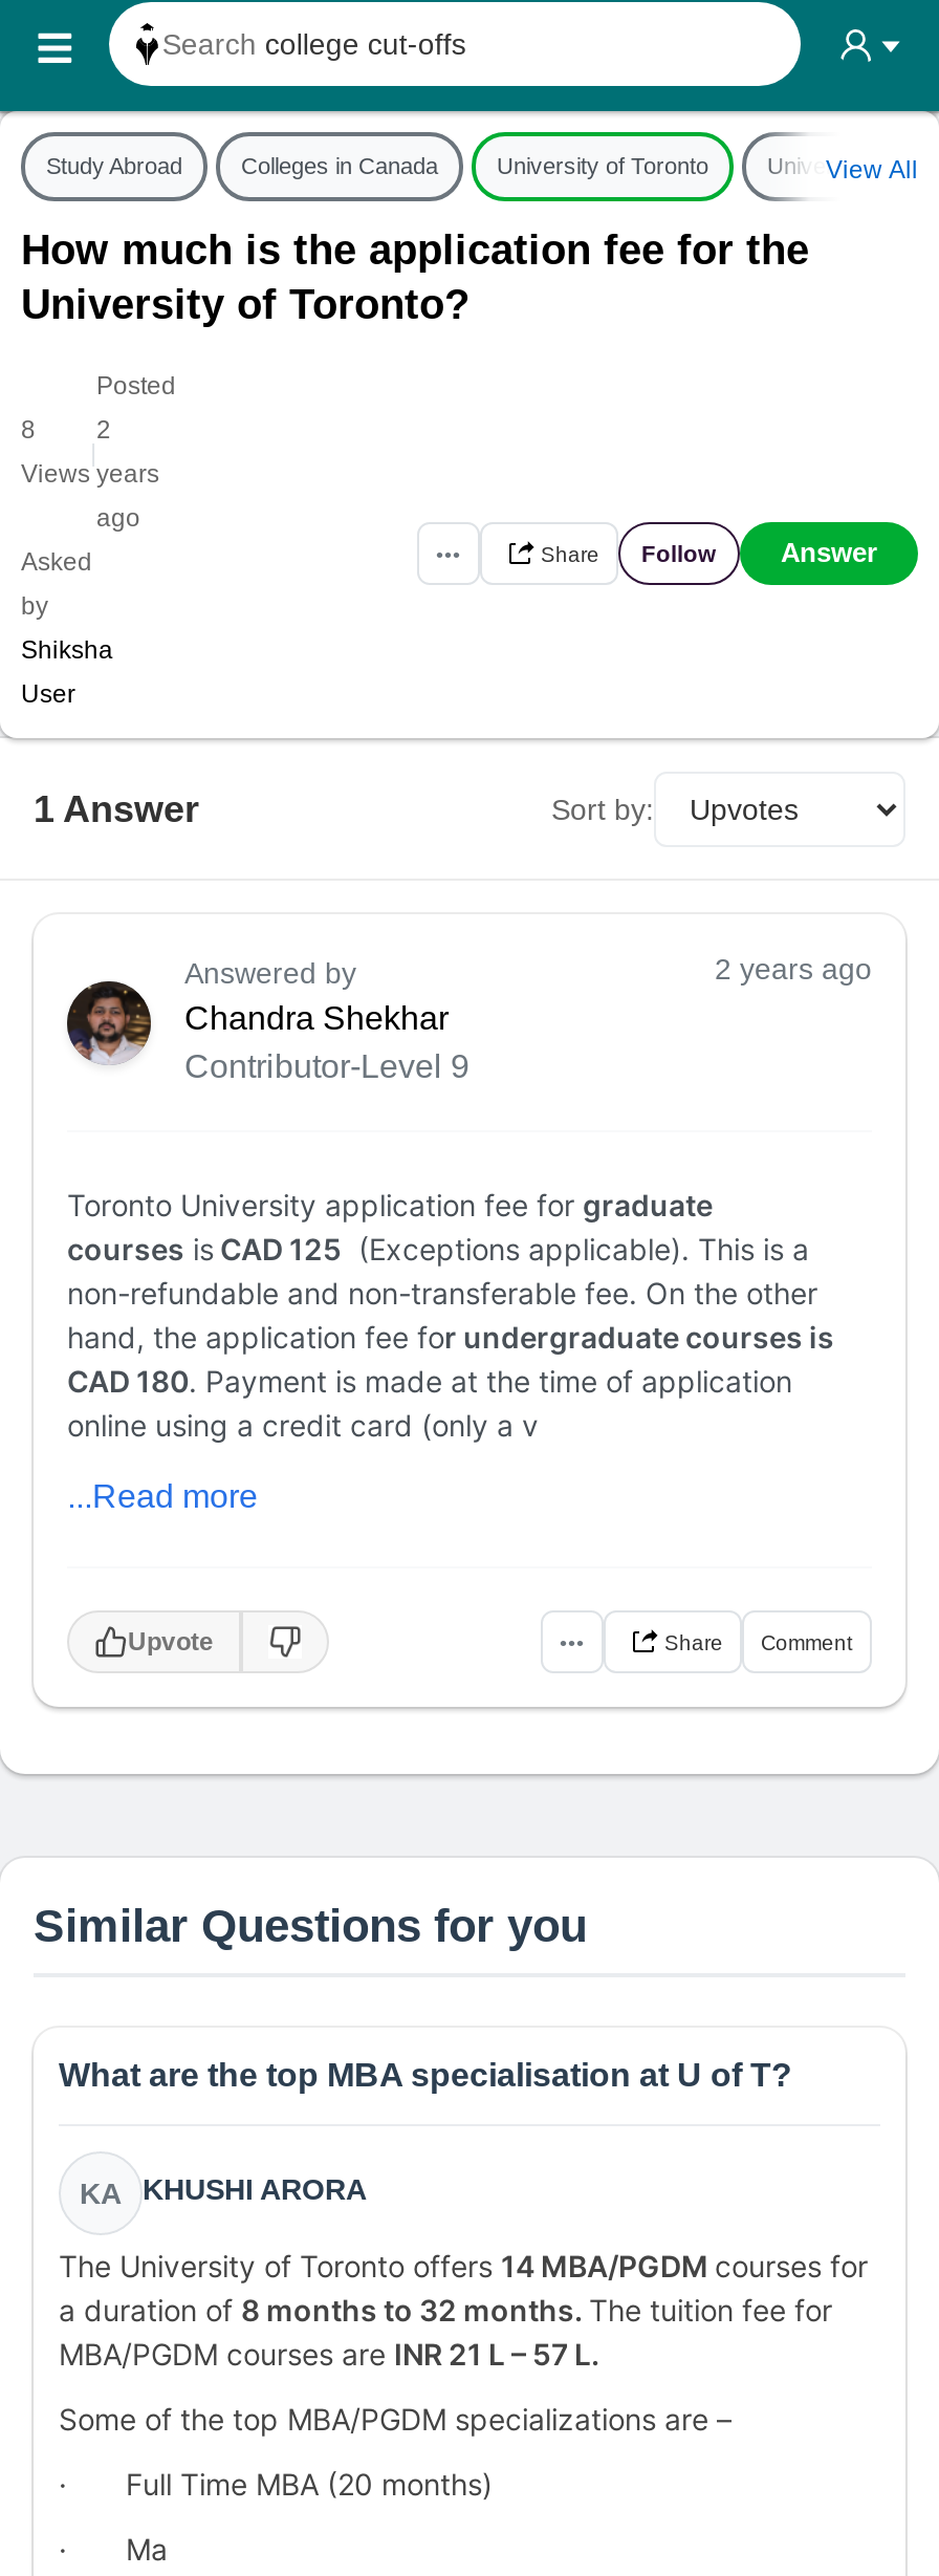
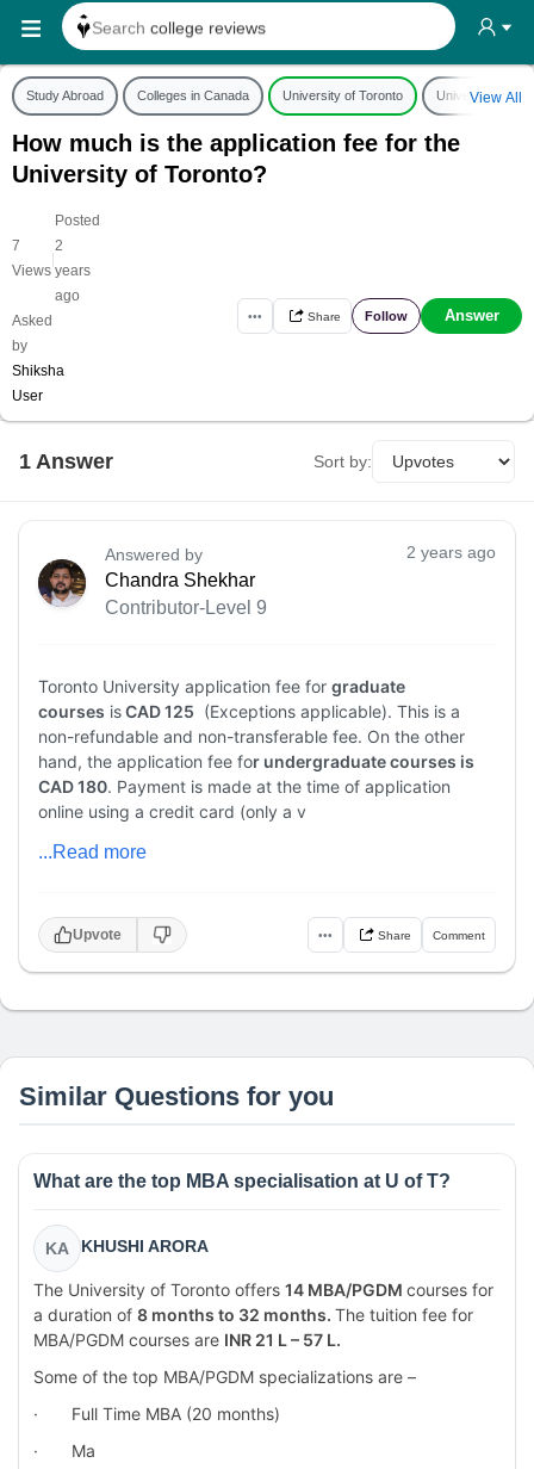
- 8
+ 7
